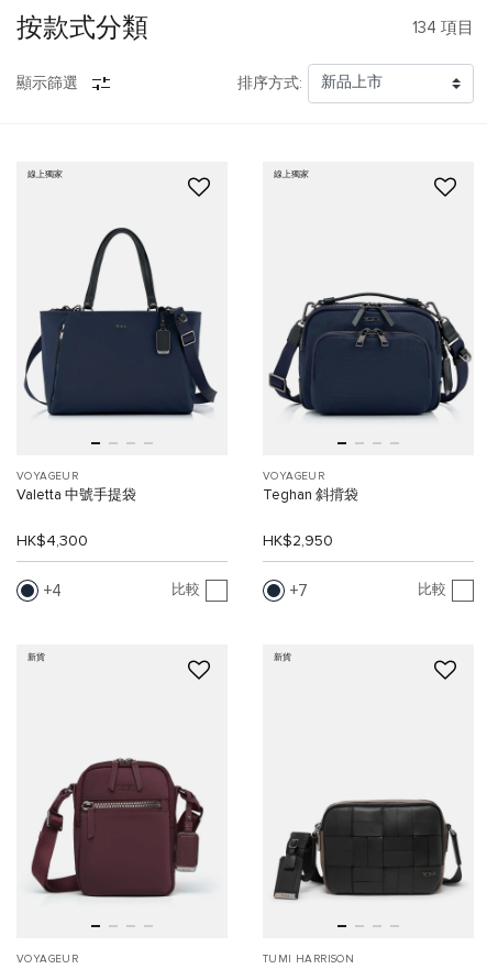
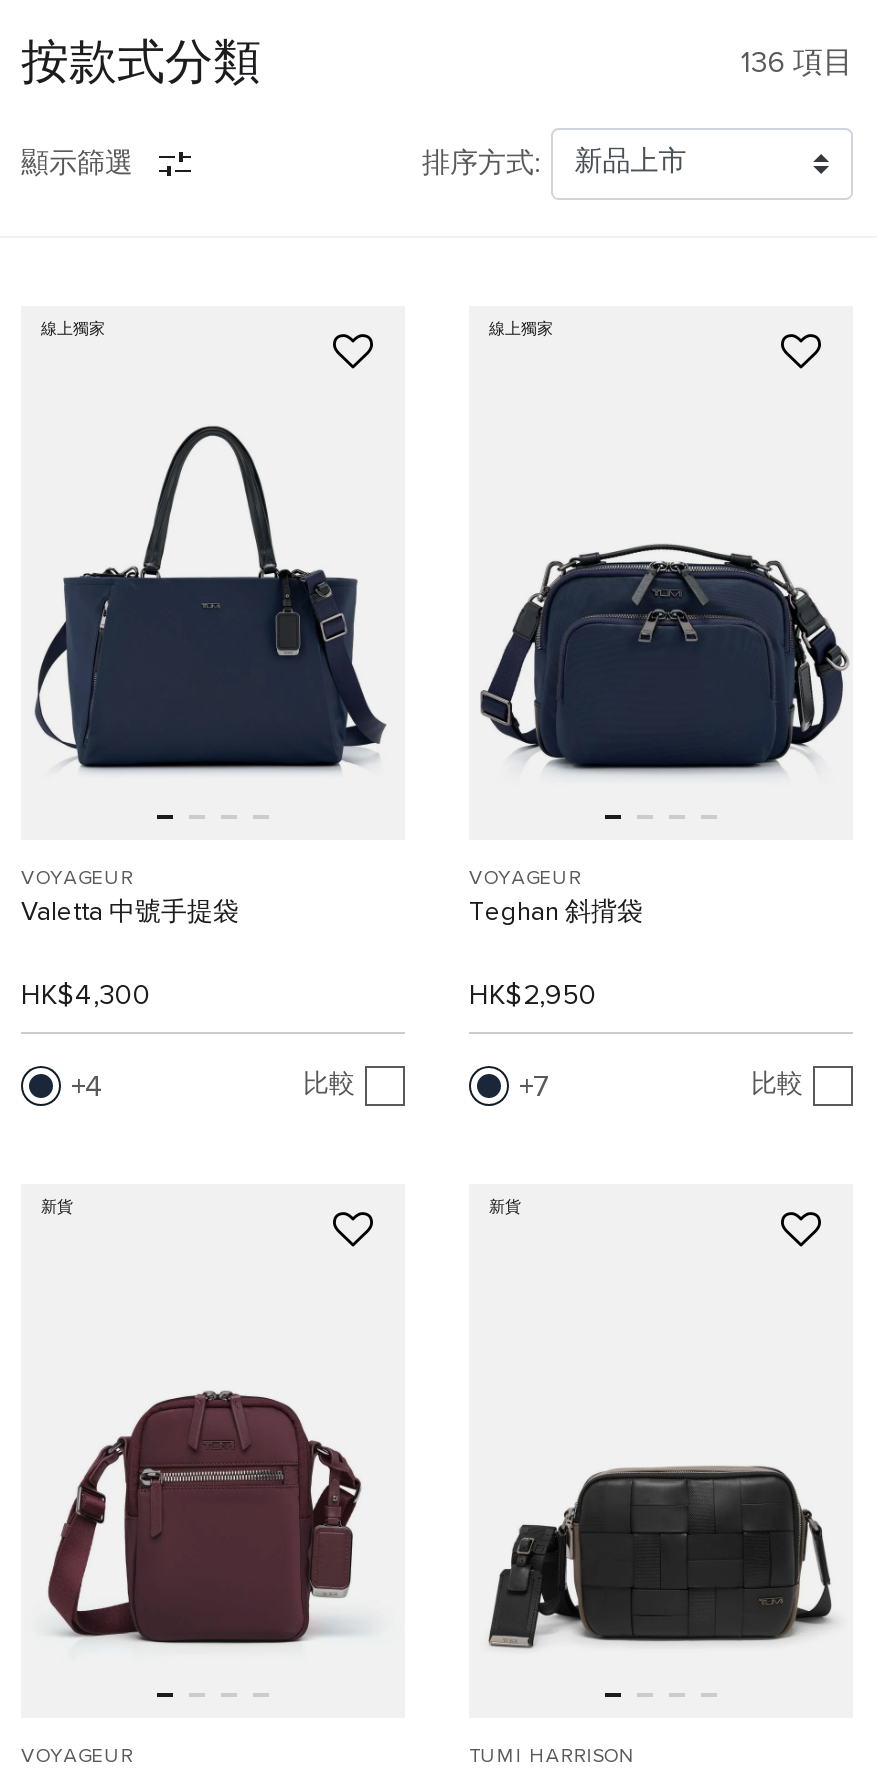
- 134項目
+ 136項目
